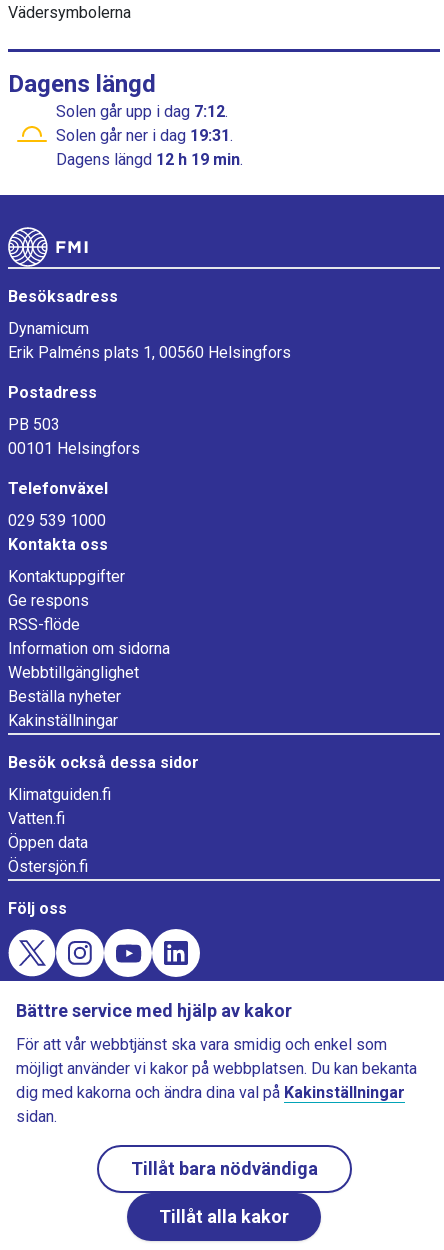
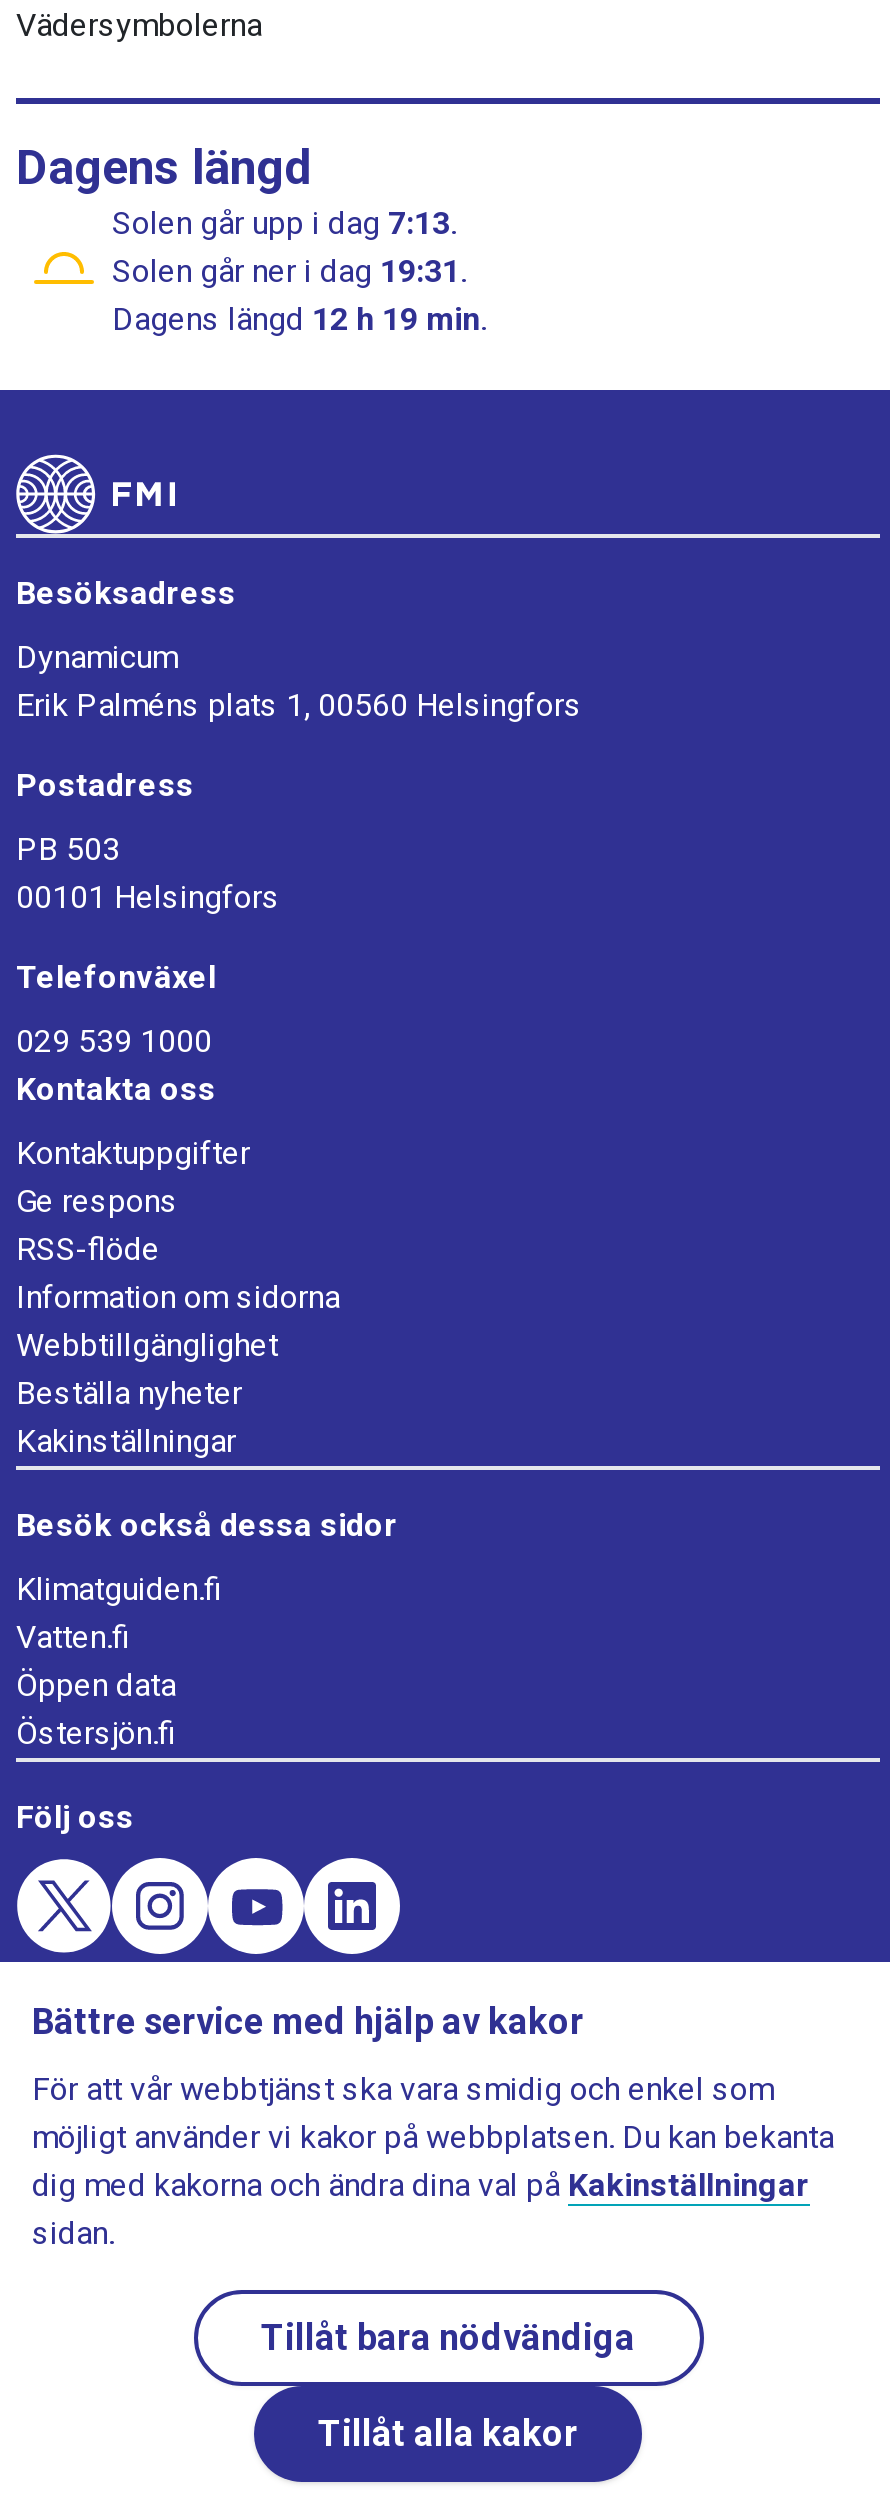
- Solen går upp i dag 7:12.
+ Solen går upp i dag 7:13.
